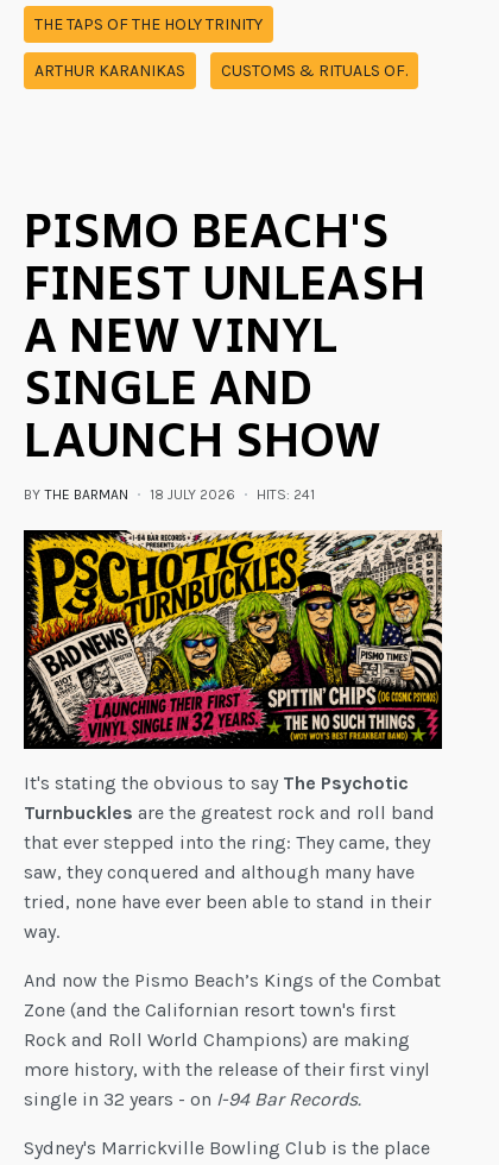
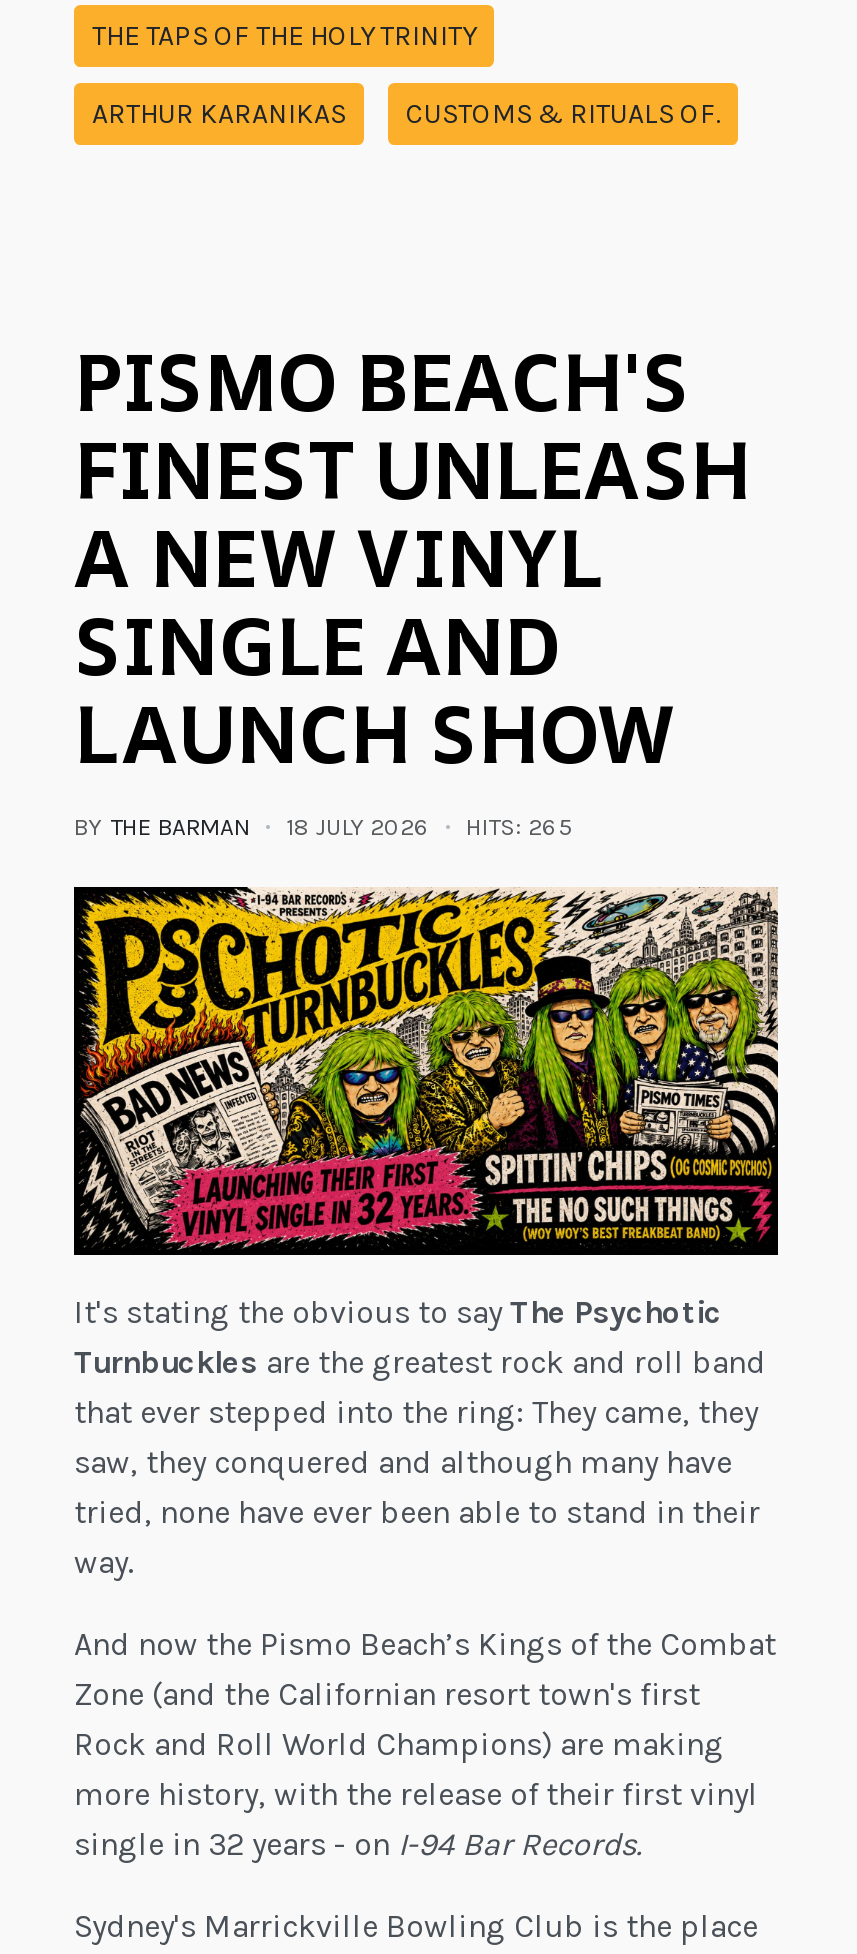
- BY THE BARMAN 18 JULY 2026 HITS: 241
+ BY THE BARMAN 18 JULY 2026 HITS: 265
